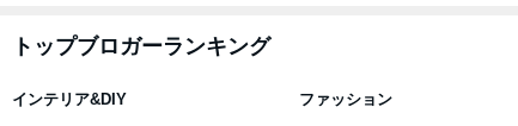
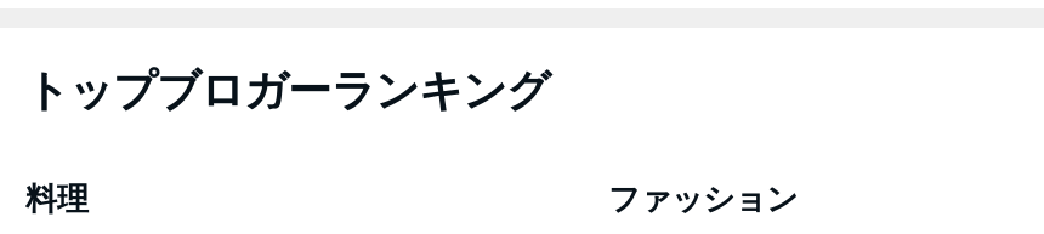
- インテリア&DIY
+ 料理
